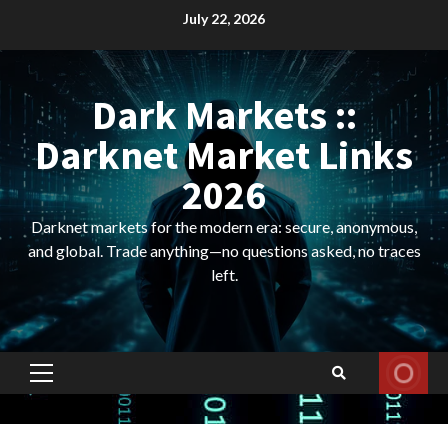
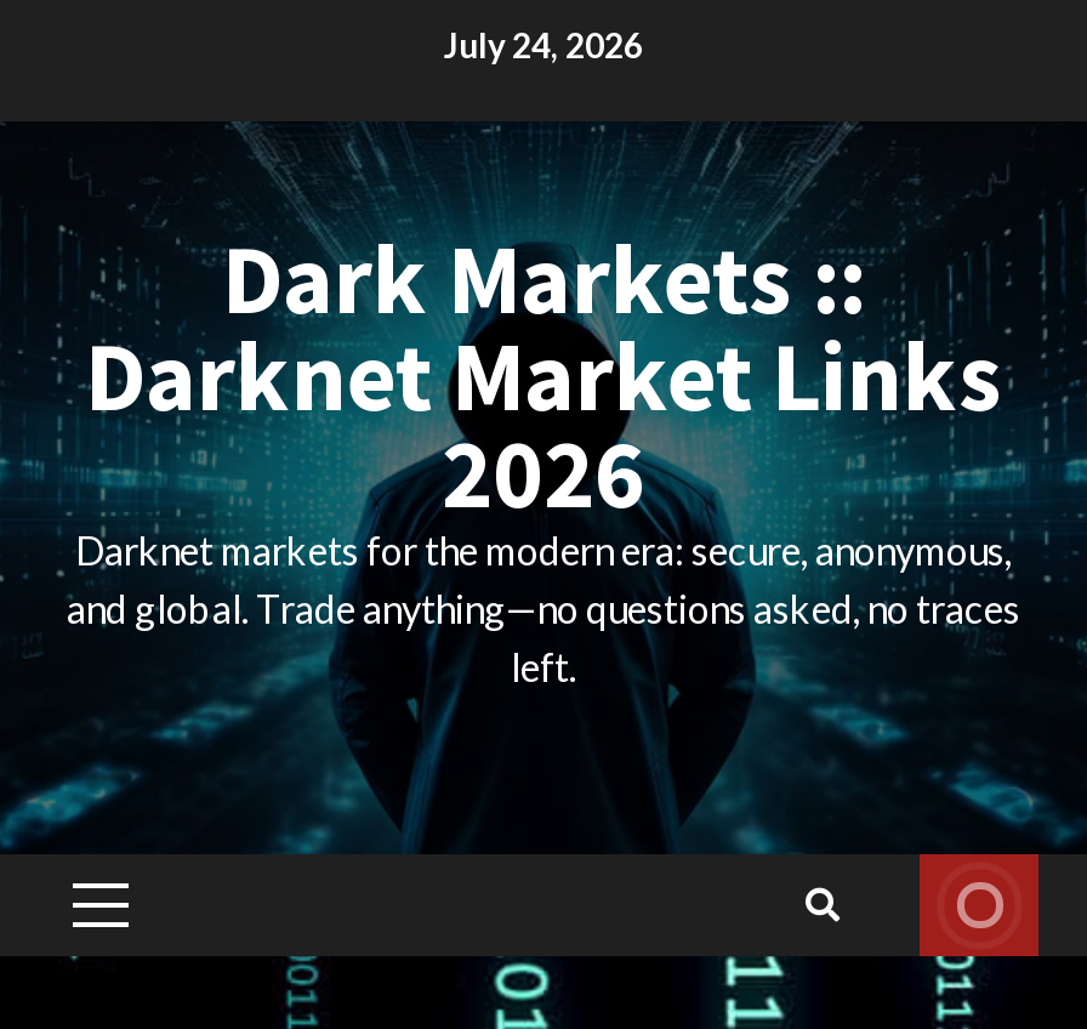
- July 22, 2026
+ July 24, 2026
